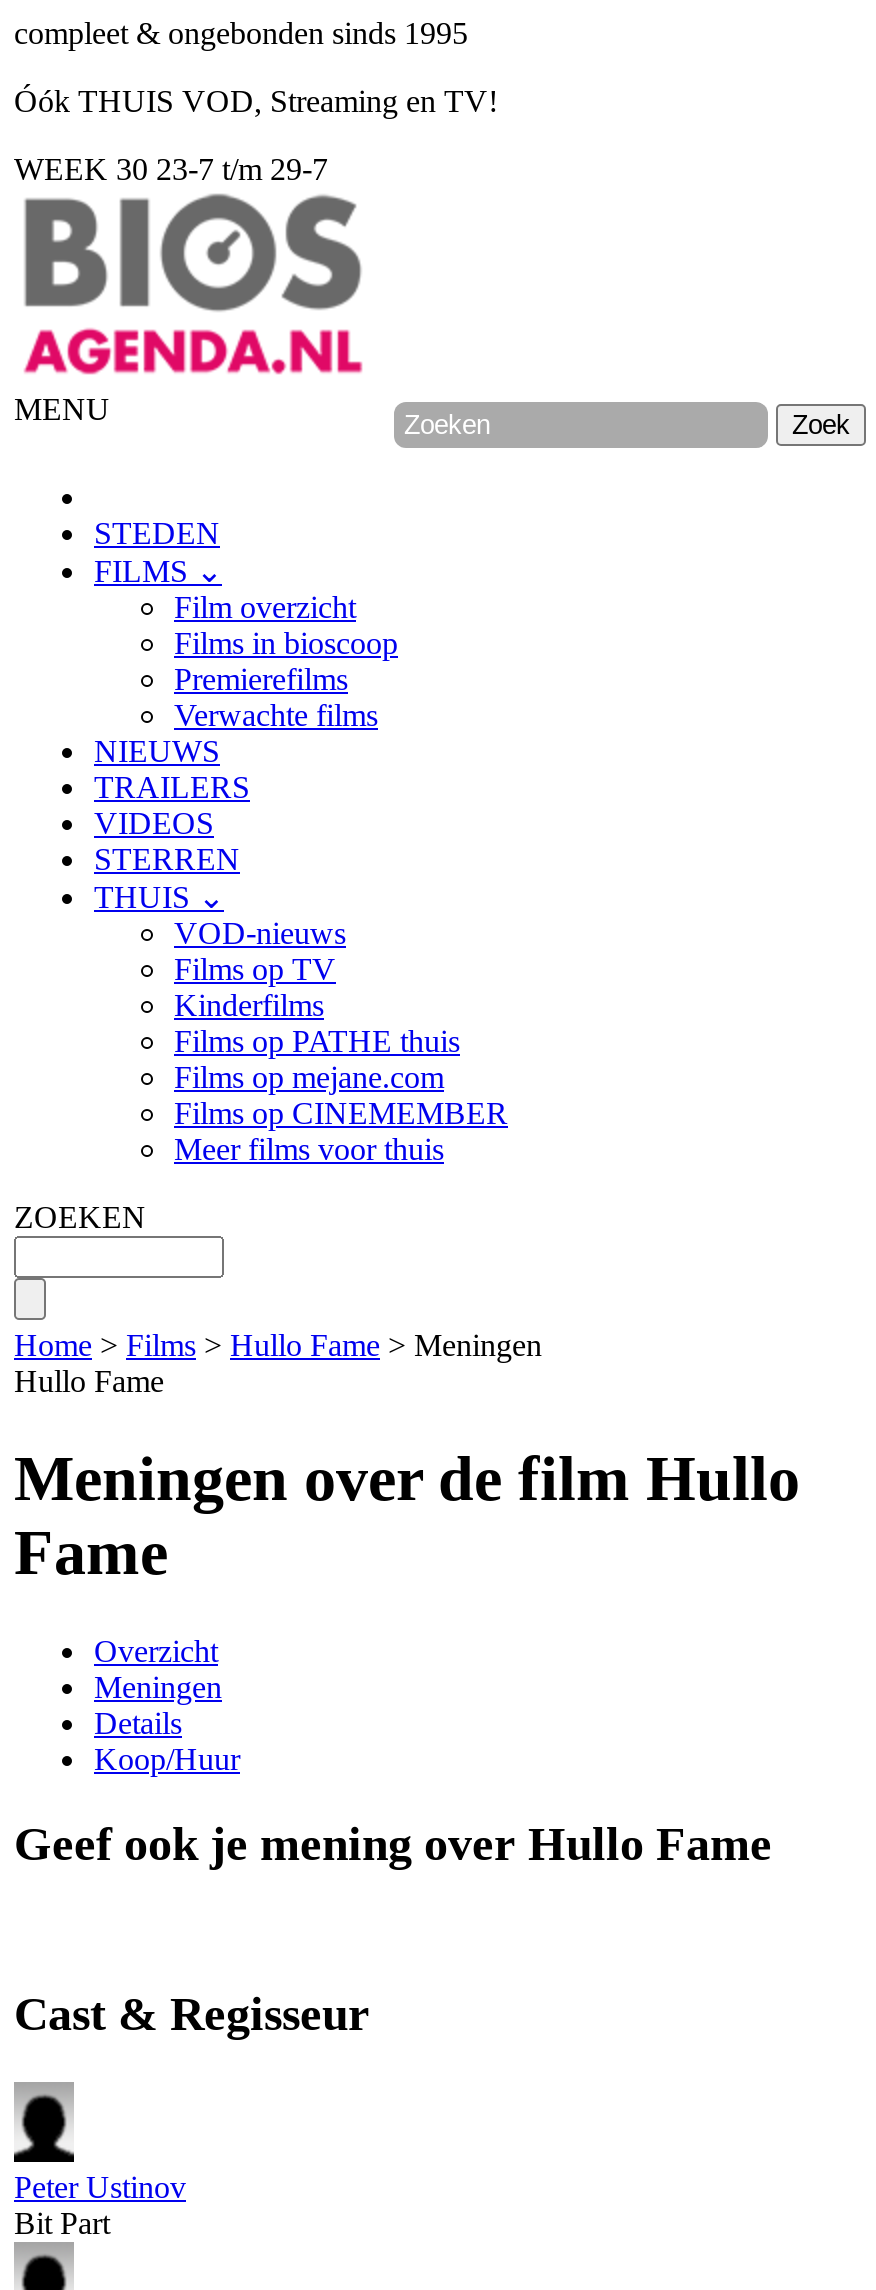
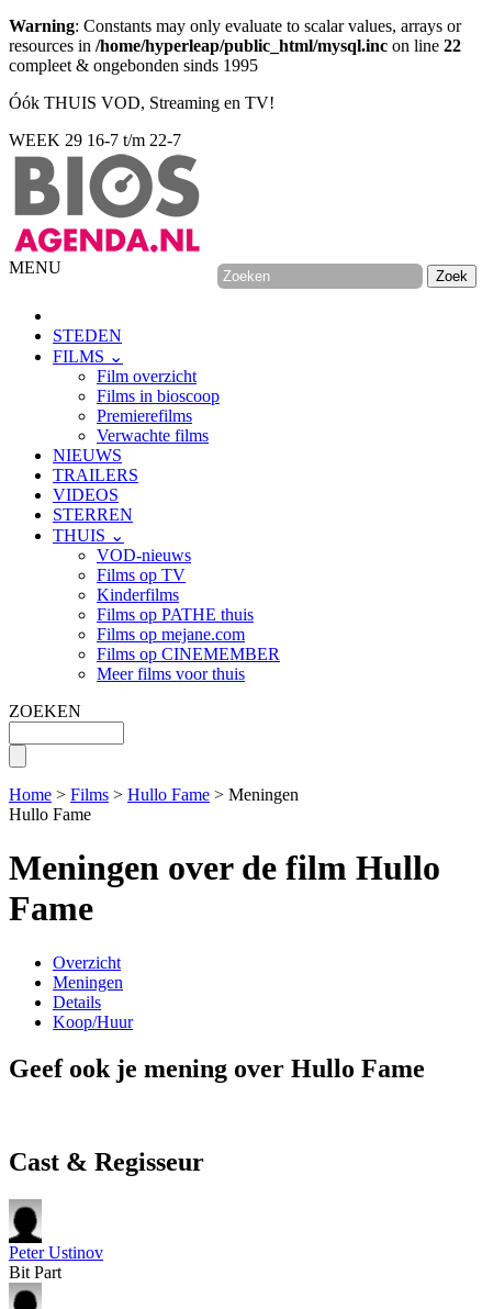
+ Warning: Constants may only evaluate to scalar values, arrays or
+ resources in /home/hyperleap/public_html/mysql.inc on line 22

- WEEK 30 23-7 t/m 29-7
+ WEEK 29 16-7 t/m 22-7
